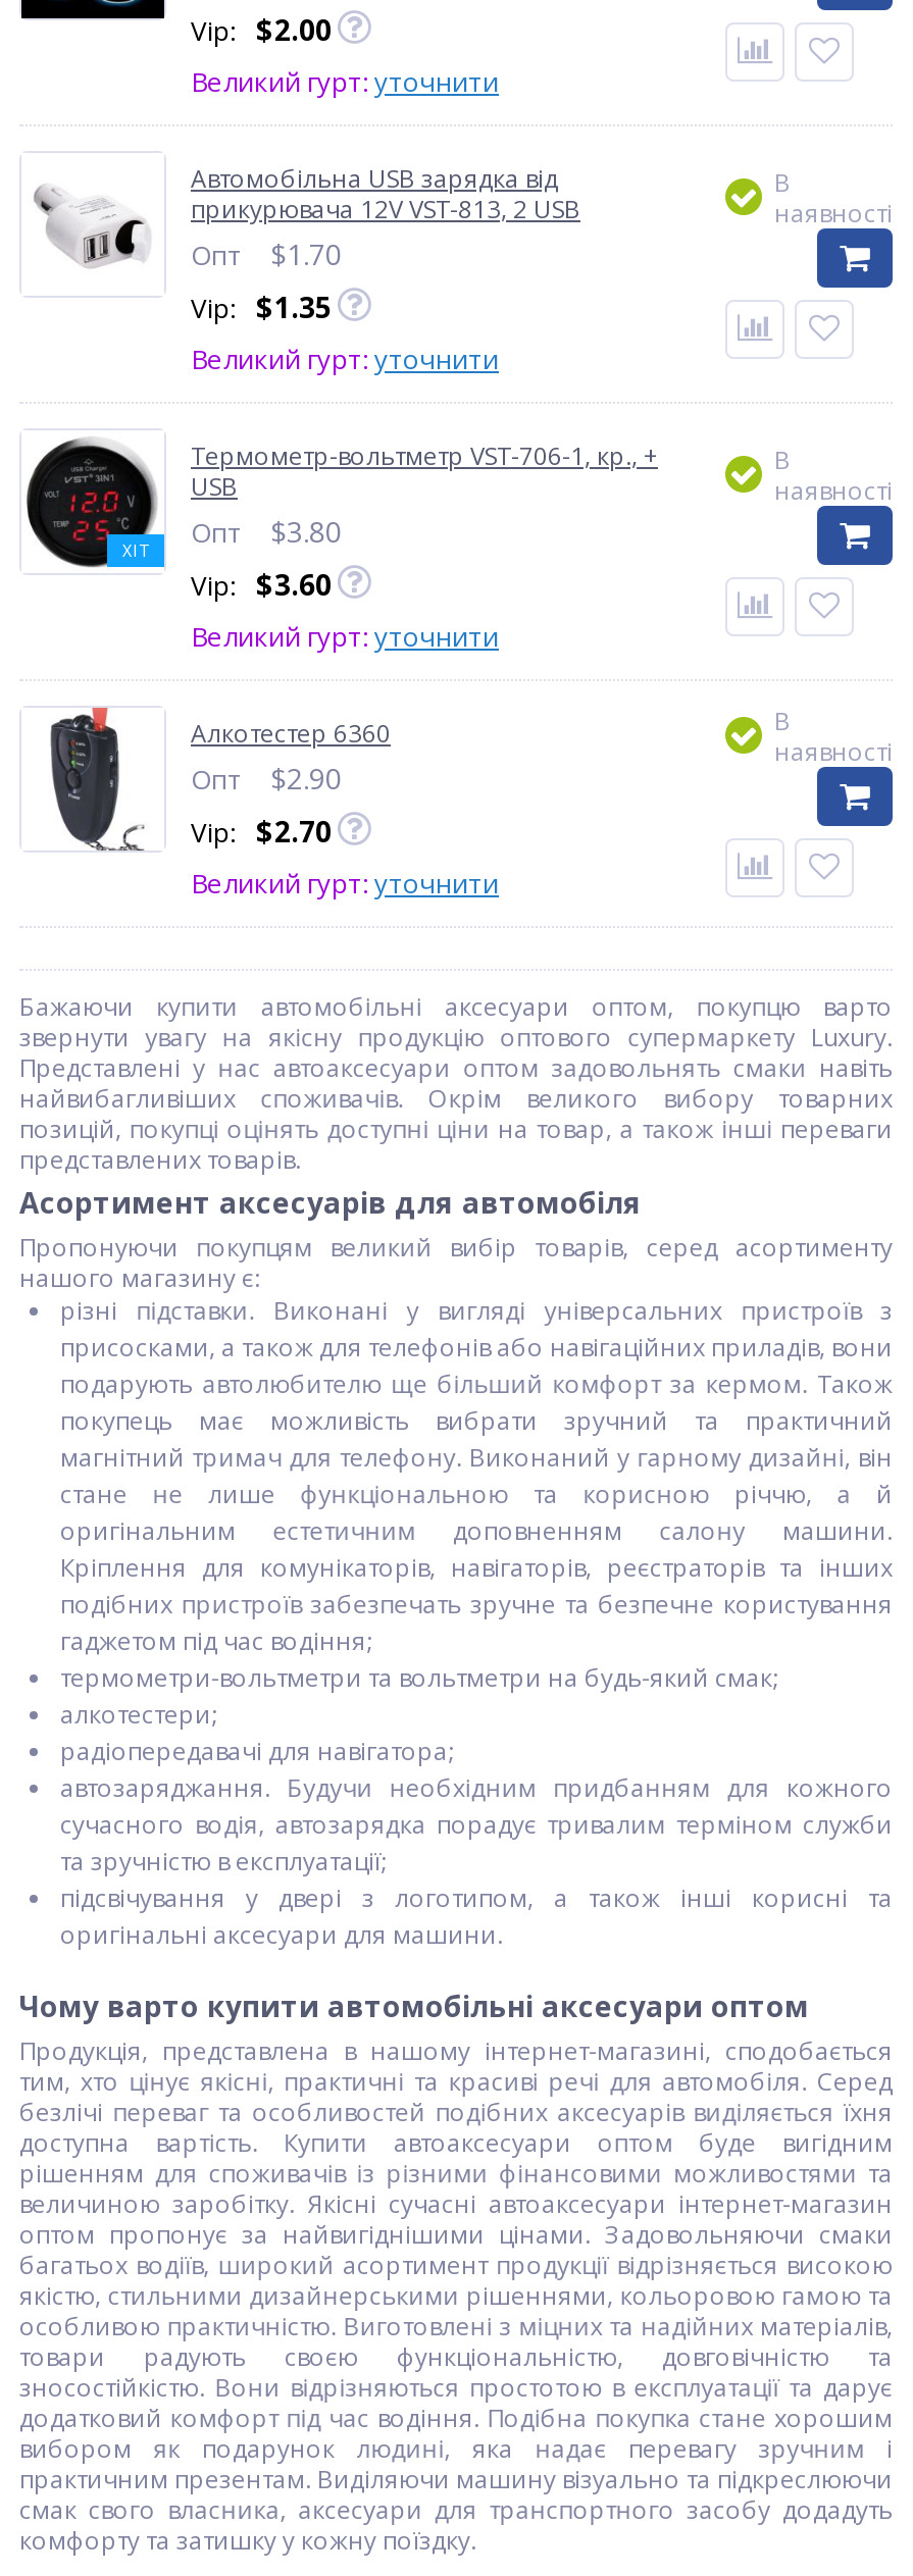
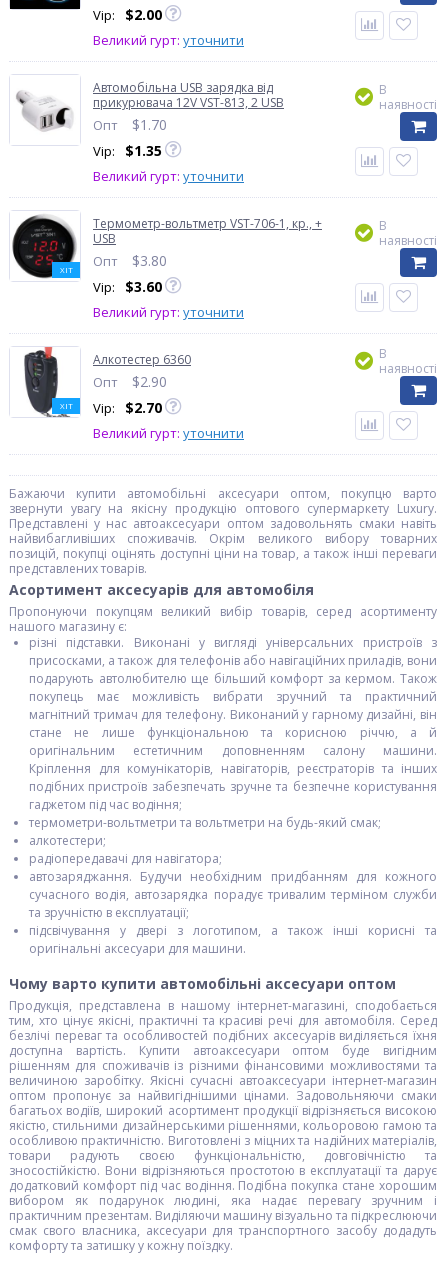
+ ХІТ
